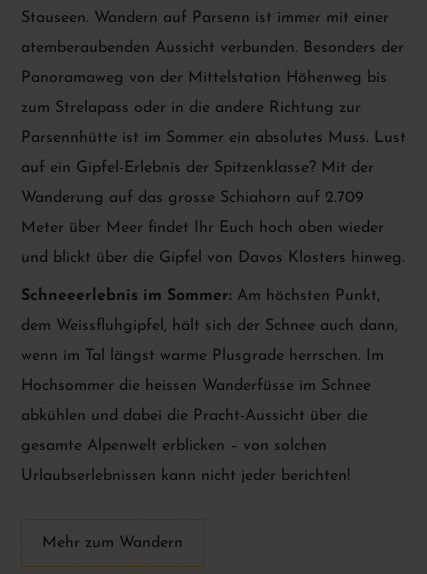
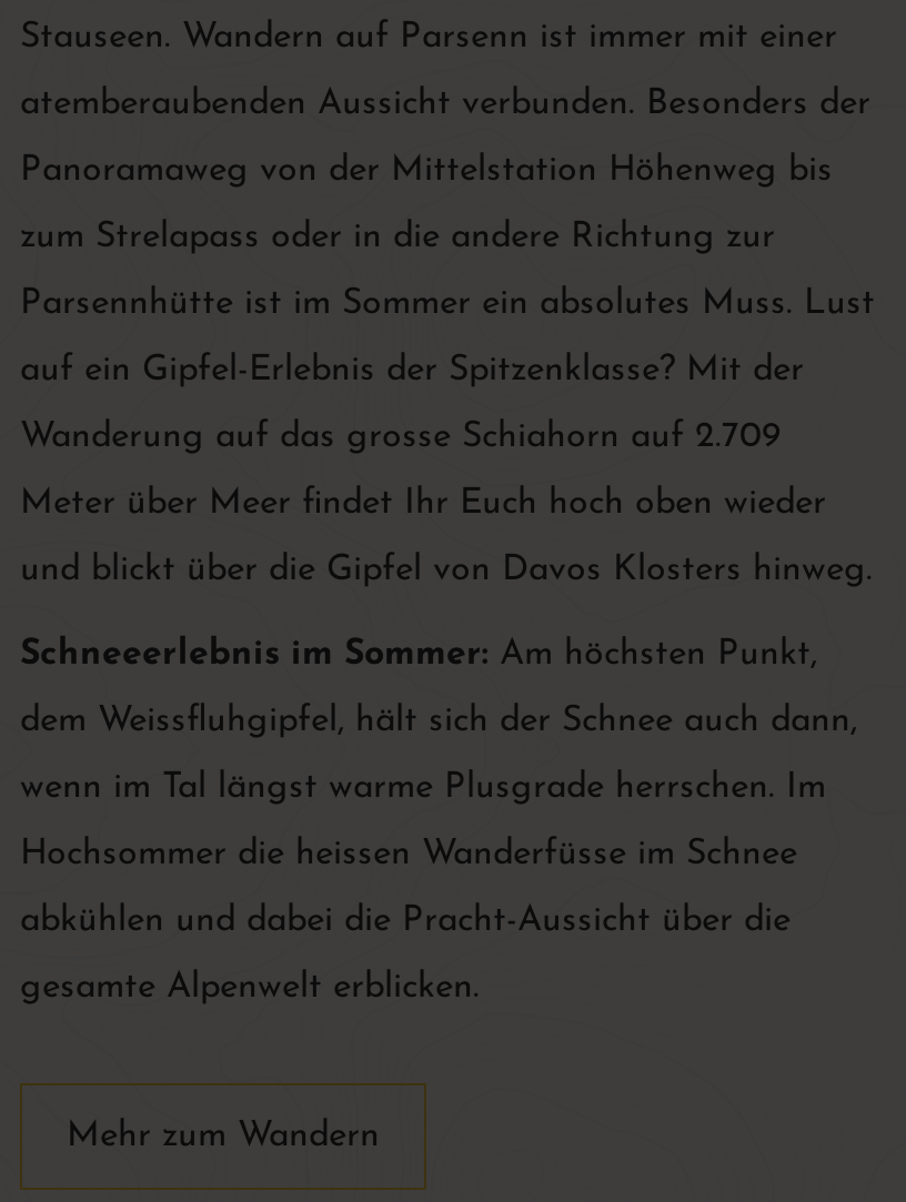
- gesamte Alpenwelt erblicken – von solchen
- Urlaubserlebnissen kann nicht jeder berichten!
+ gesamte Alpenwelt erblicken.
